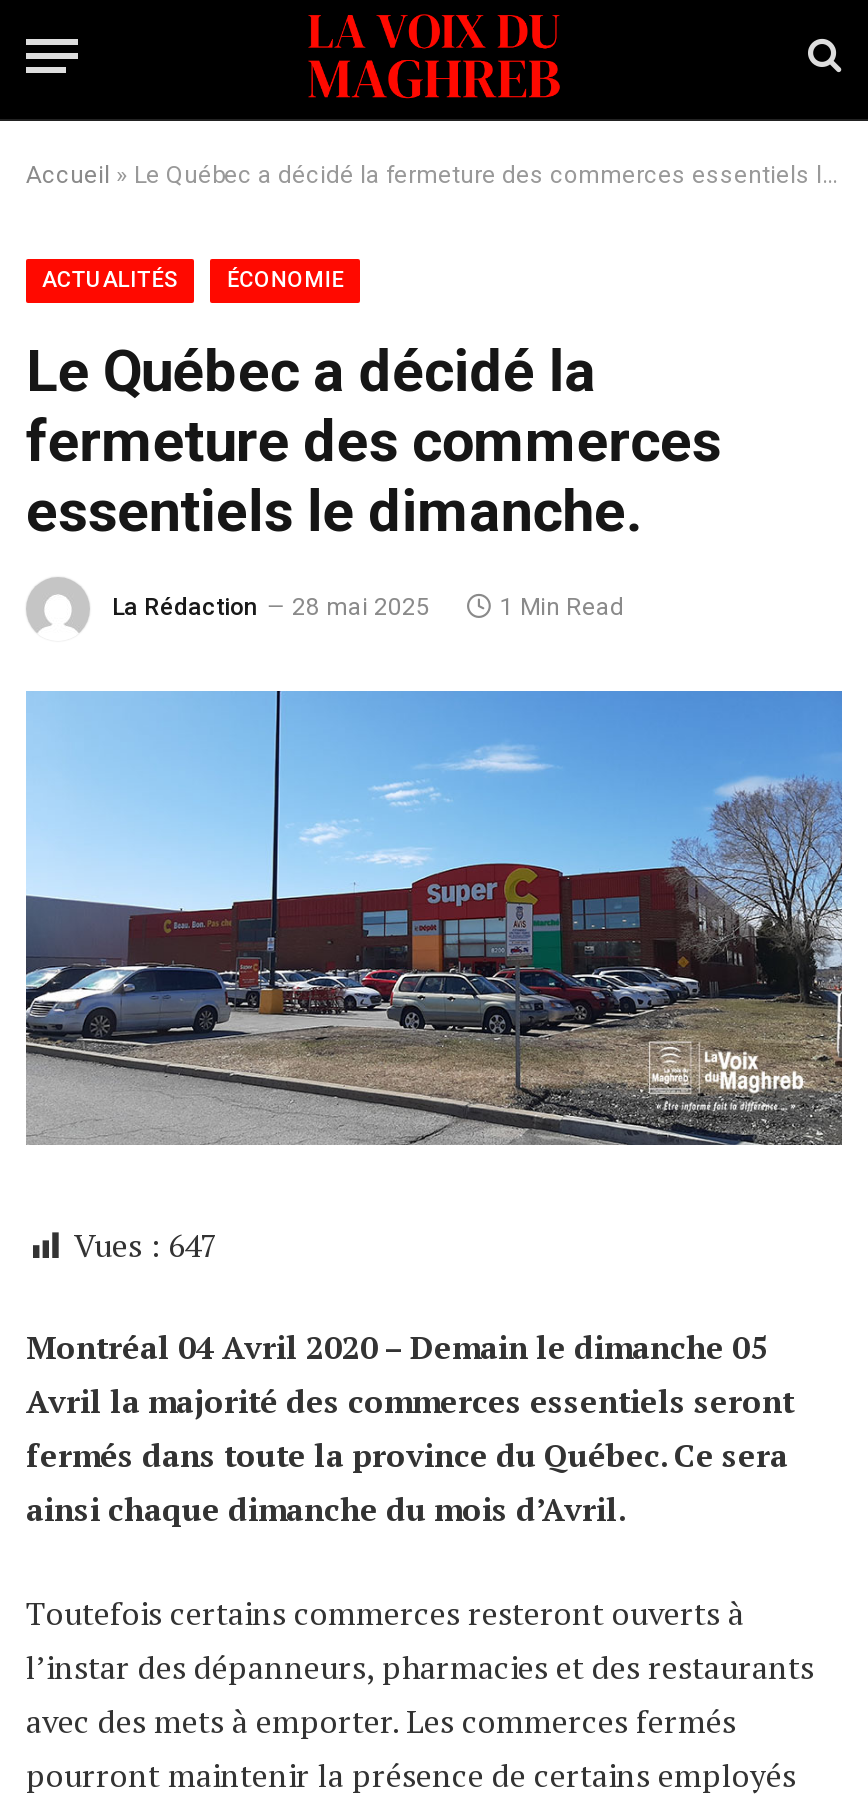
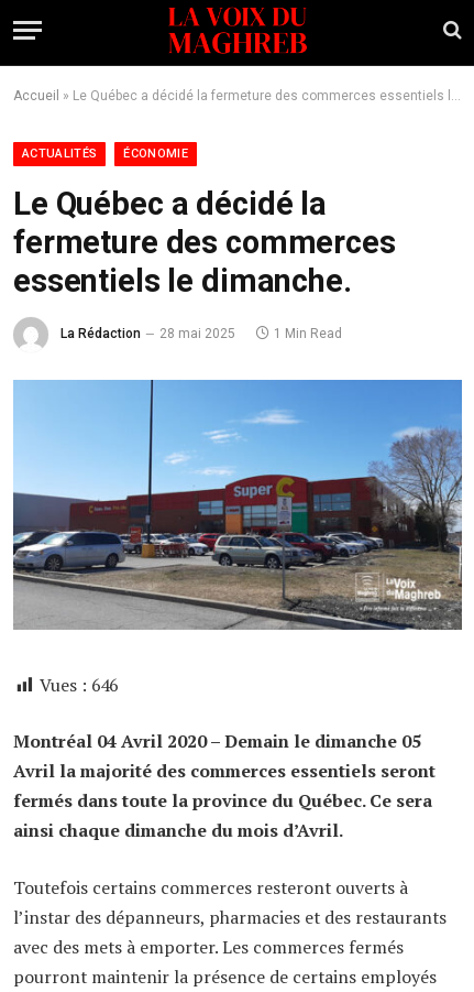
- Vues : 647
+ Vues : 646
